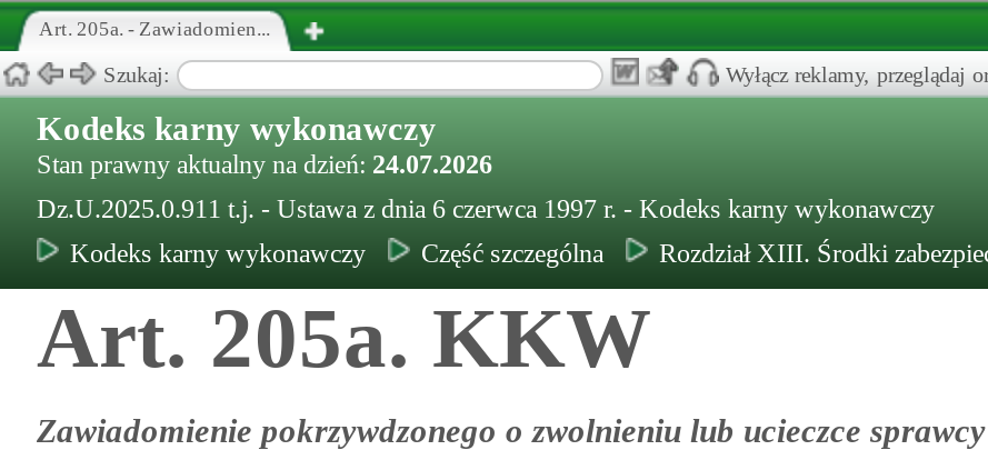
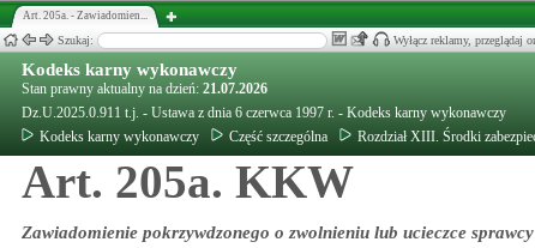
- Stan prawny aktualny na dzień: 24.07.2026
+ Stan prawny aktualny na dzień: 21.07.2026
